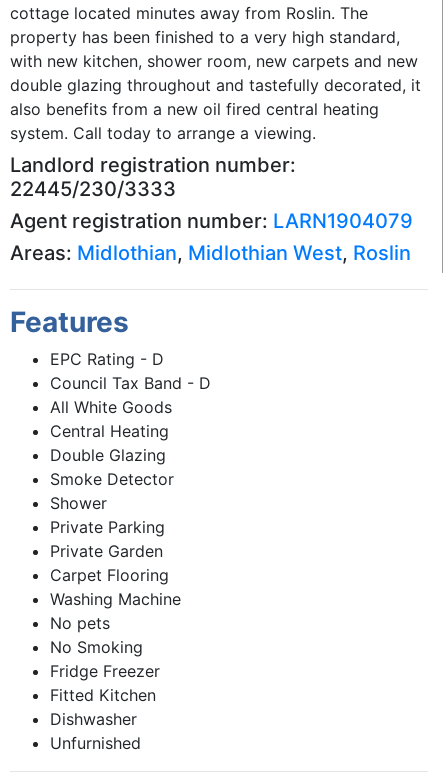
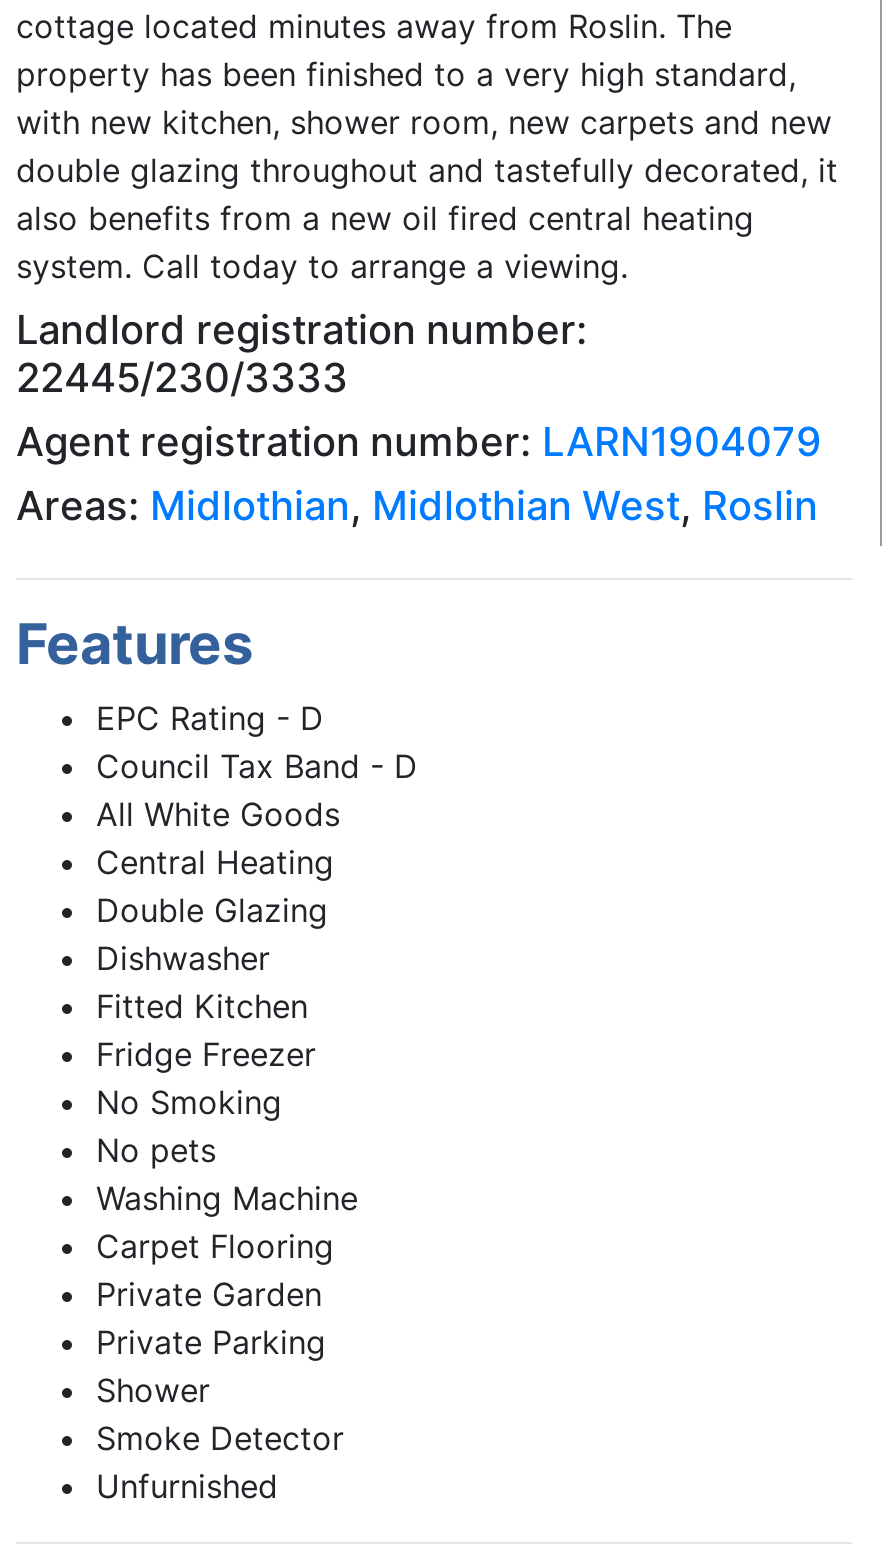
moved down: Smoke Detector

moved up: Shower | Private Parking | Private Garden | ... | Fitted Kitchen | Dishwasher
